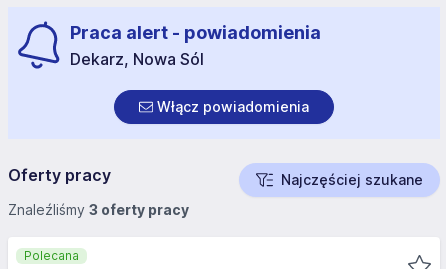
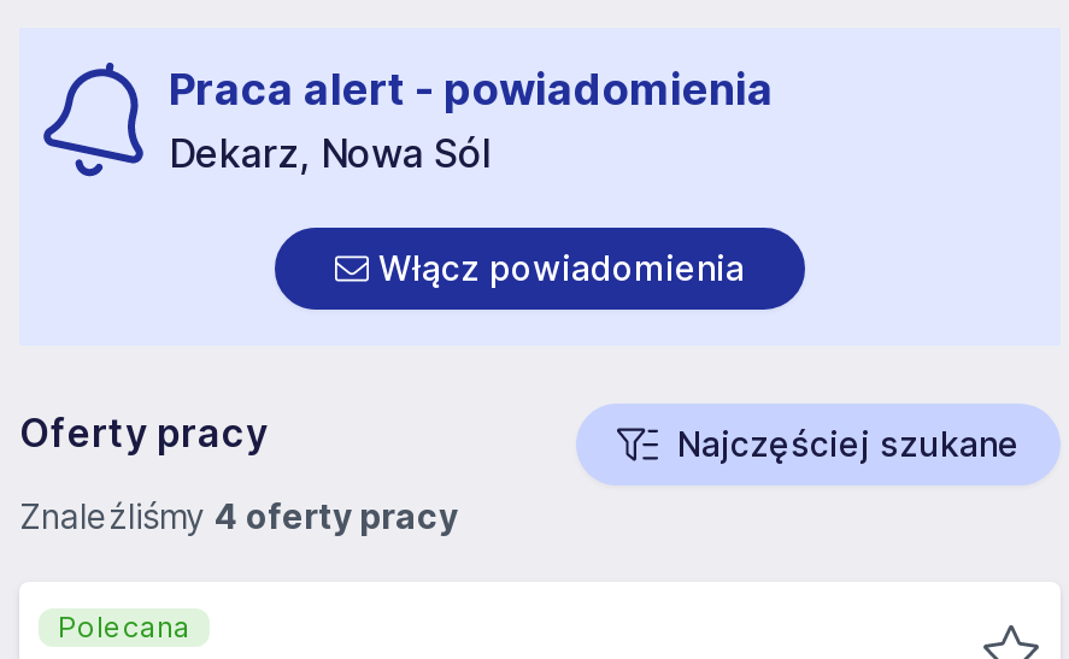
- Znaleźliśmy 3 oferty pracy
+ Znaleźliśmy 4 oferty pracy
